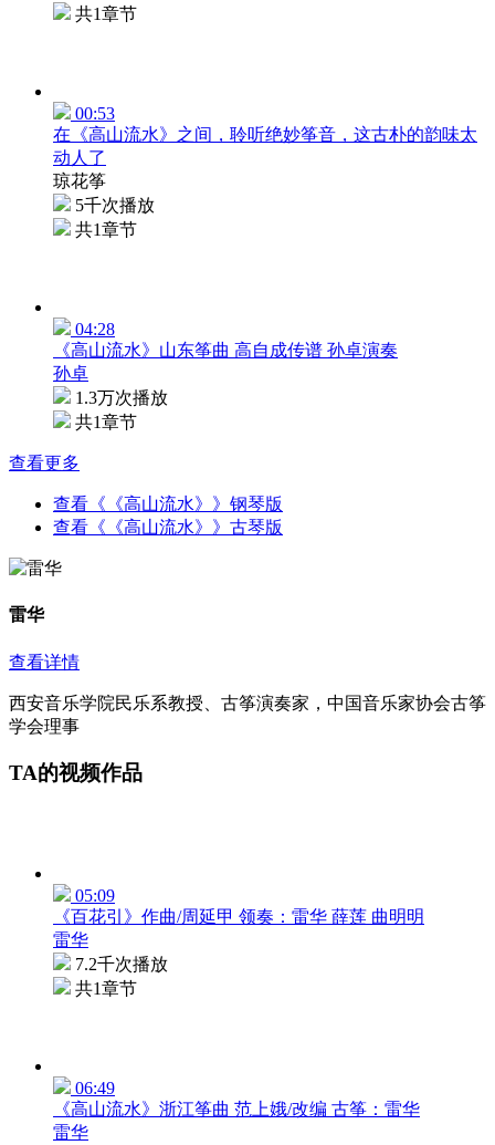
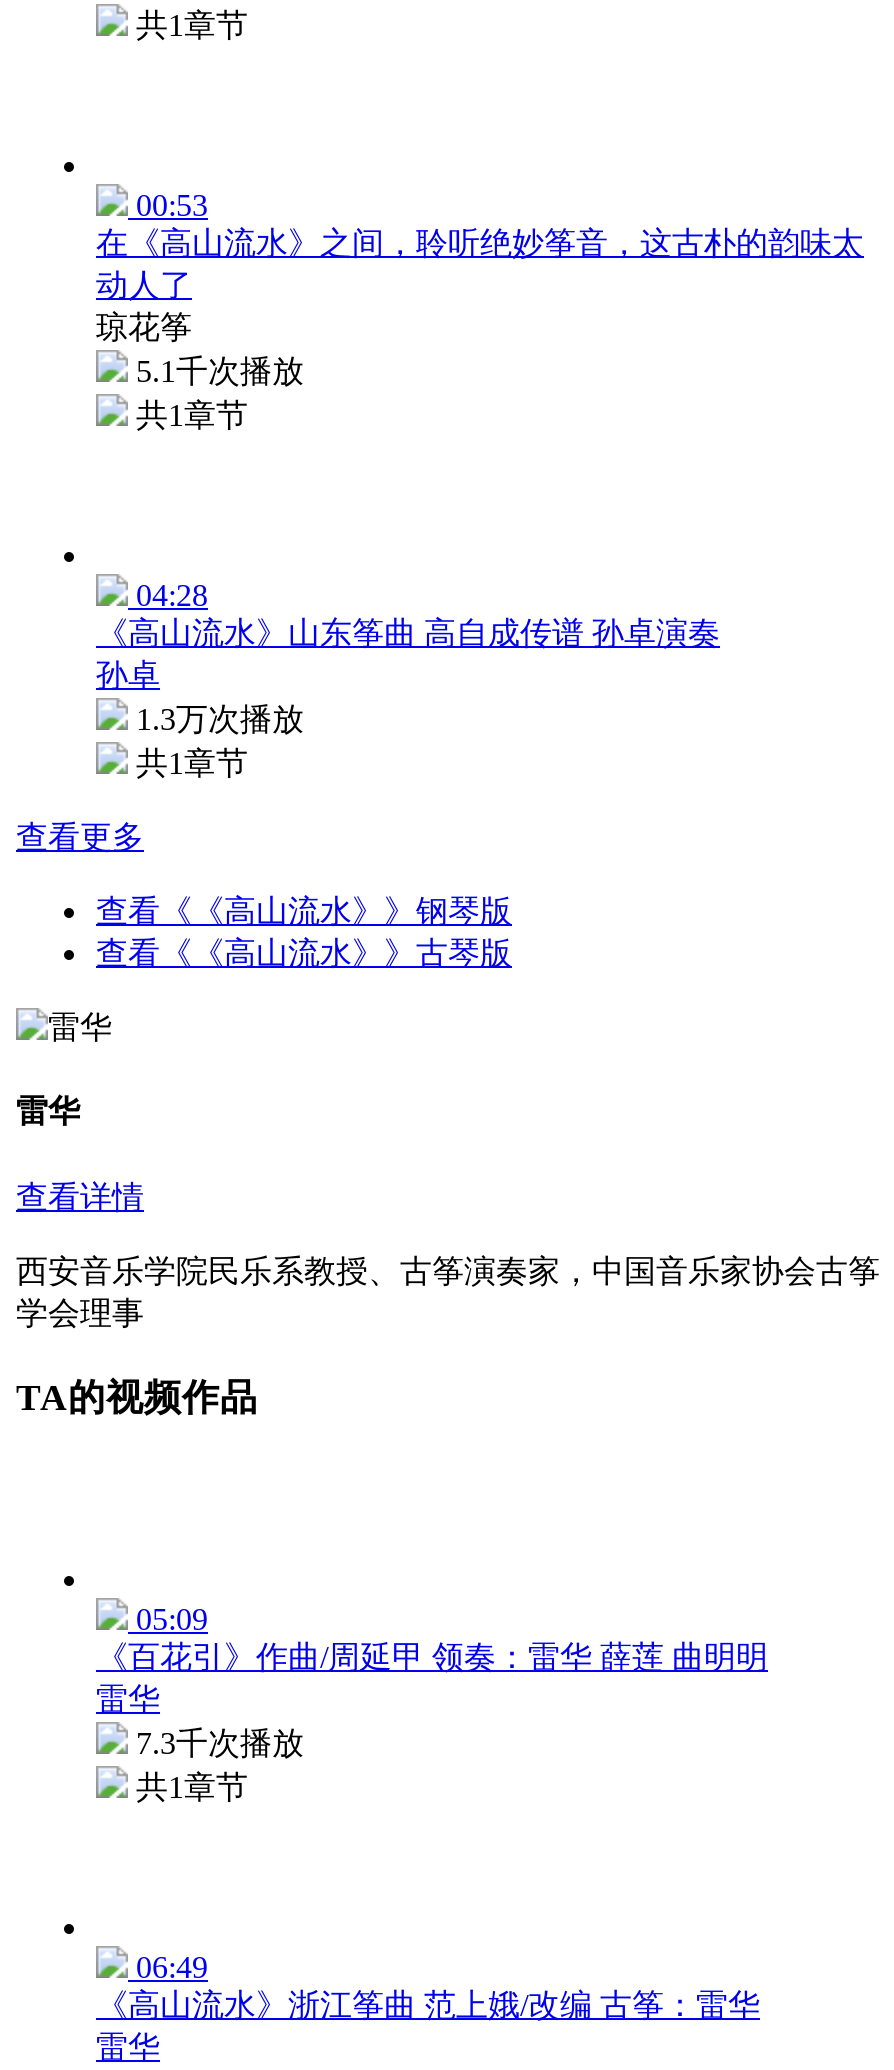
- 5千次播放
+ 5.1千次播放

- 7.2千次播放
+ 7.3千次播放
